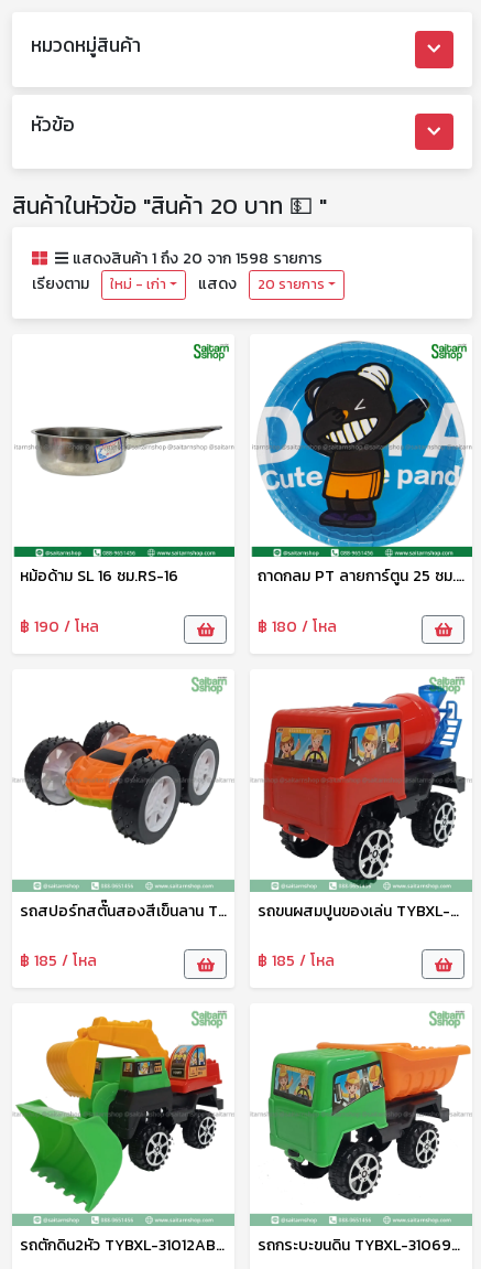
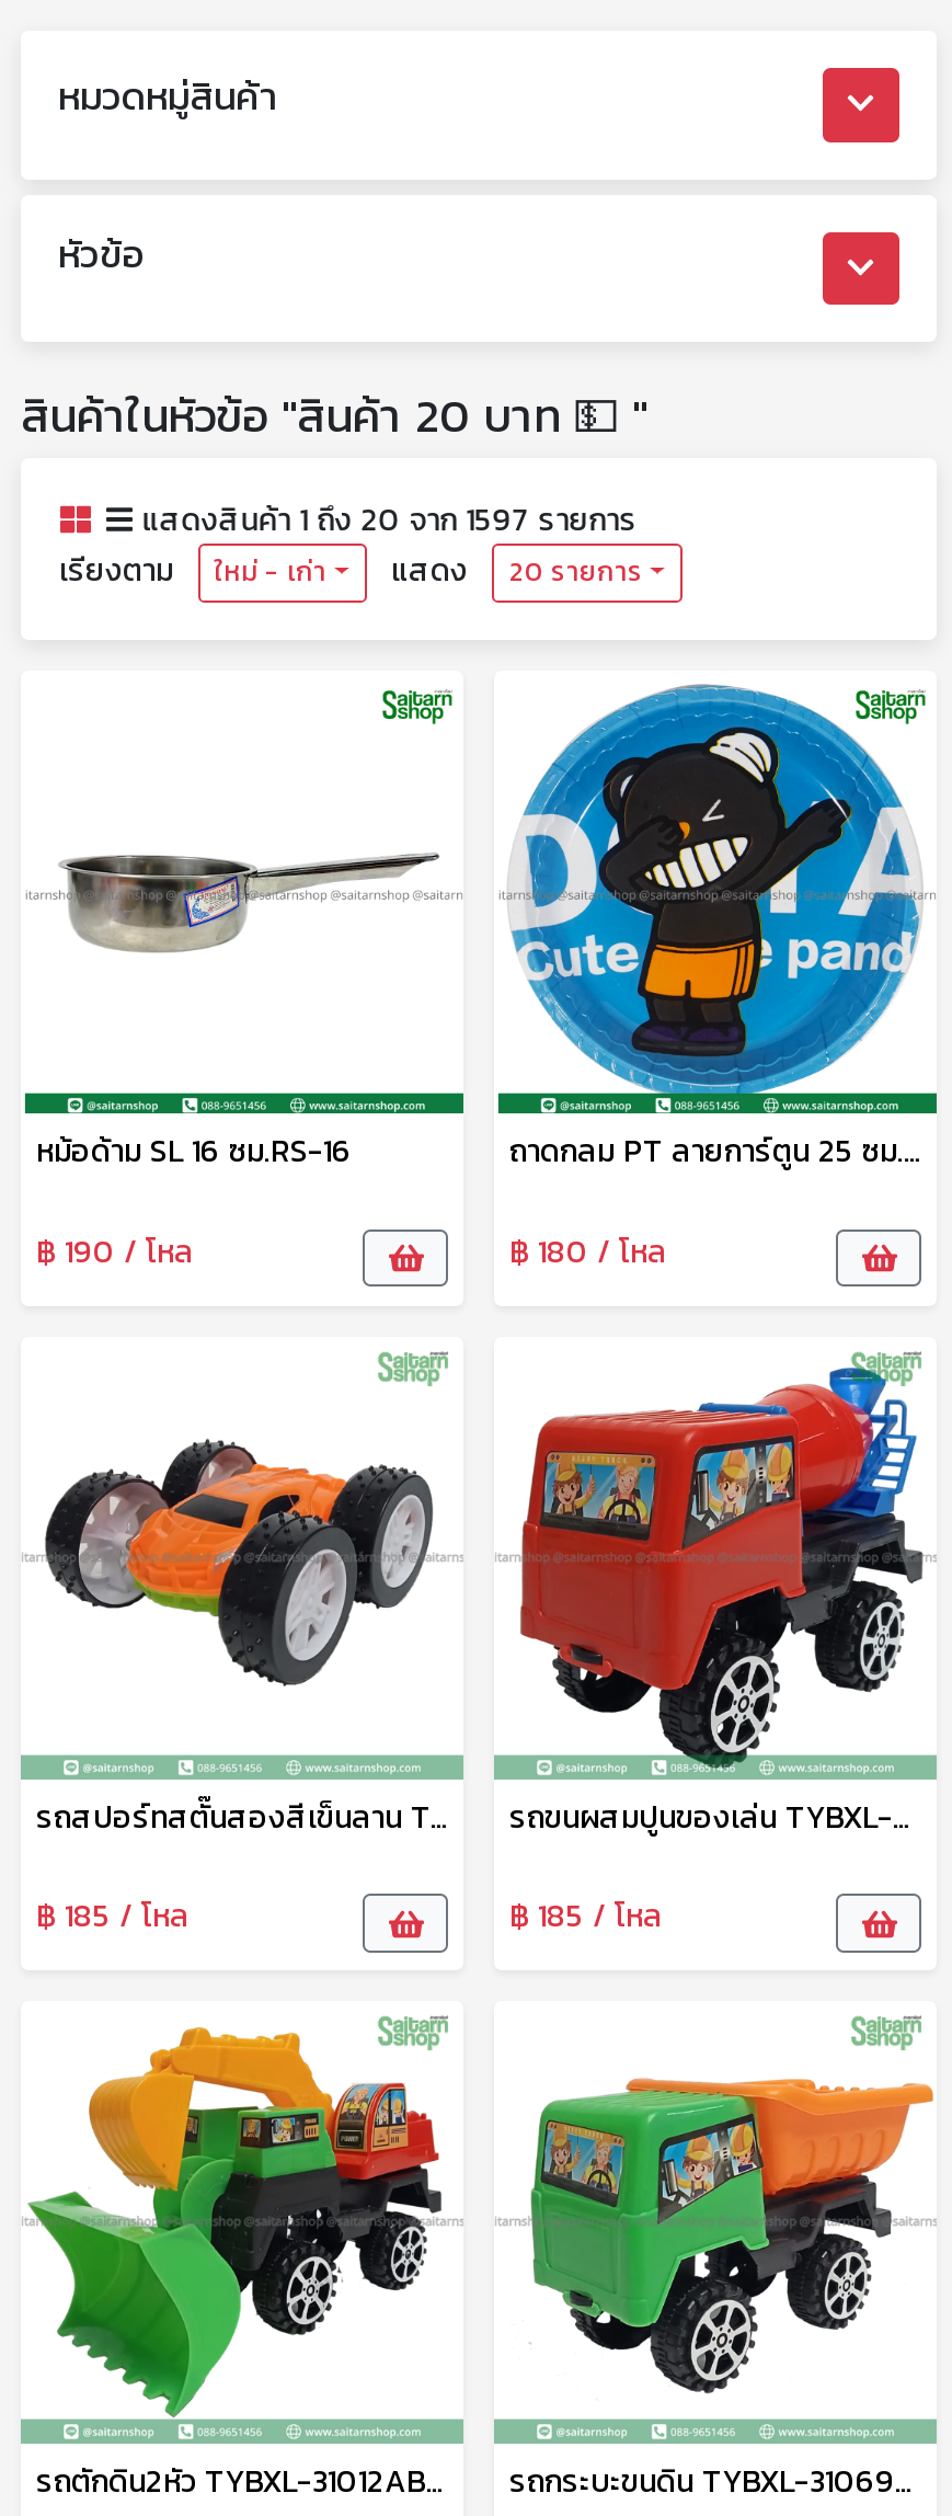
- แสดงสินค้า 1 ถึง 20 จาก 1598 รายการ
+ แสดงสินค้า 1 ถึง 20 จาก 1597 รายการ
